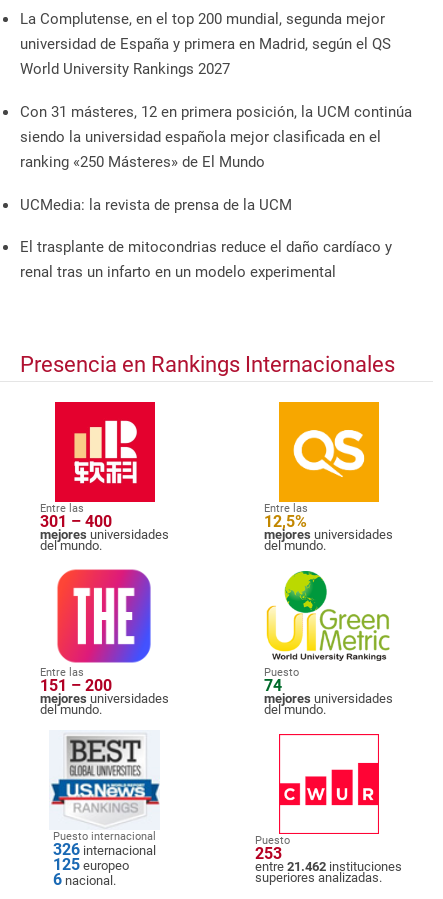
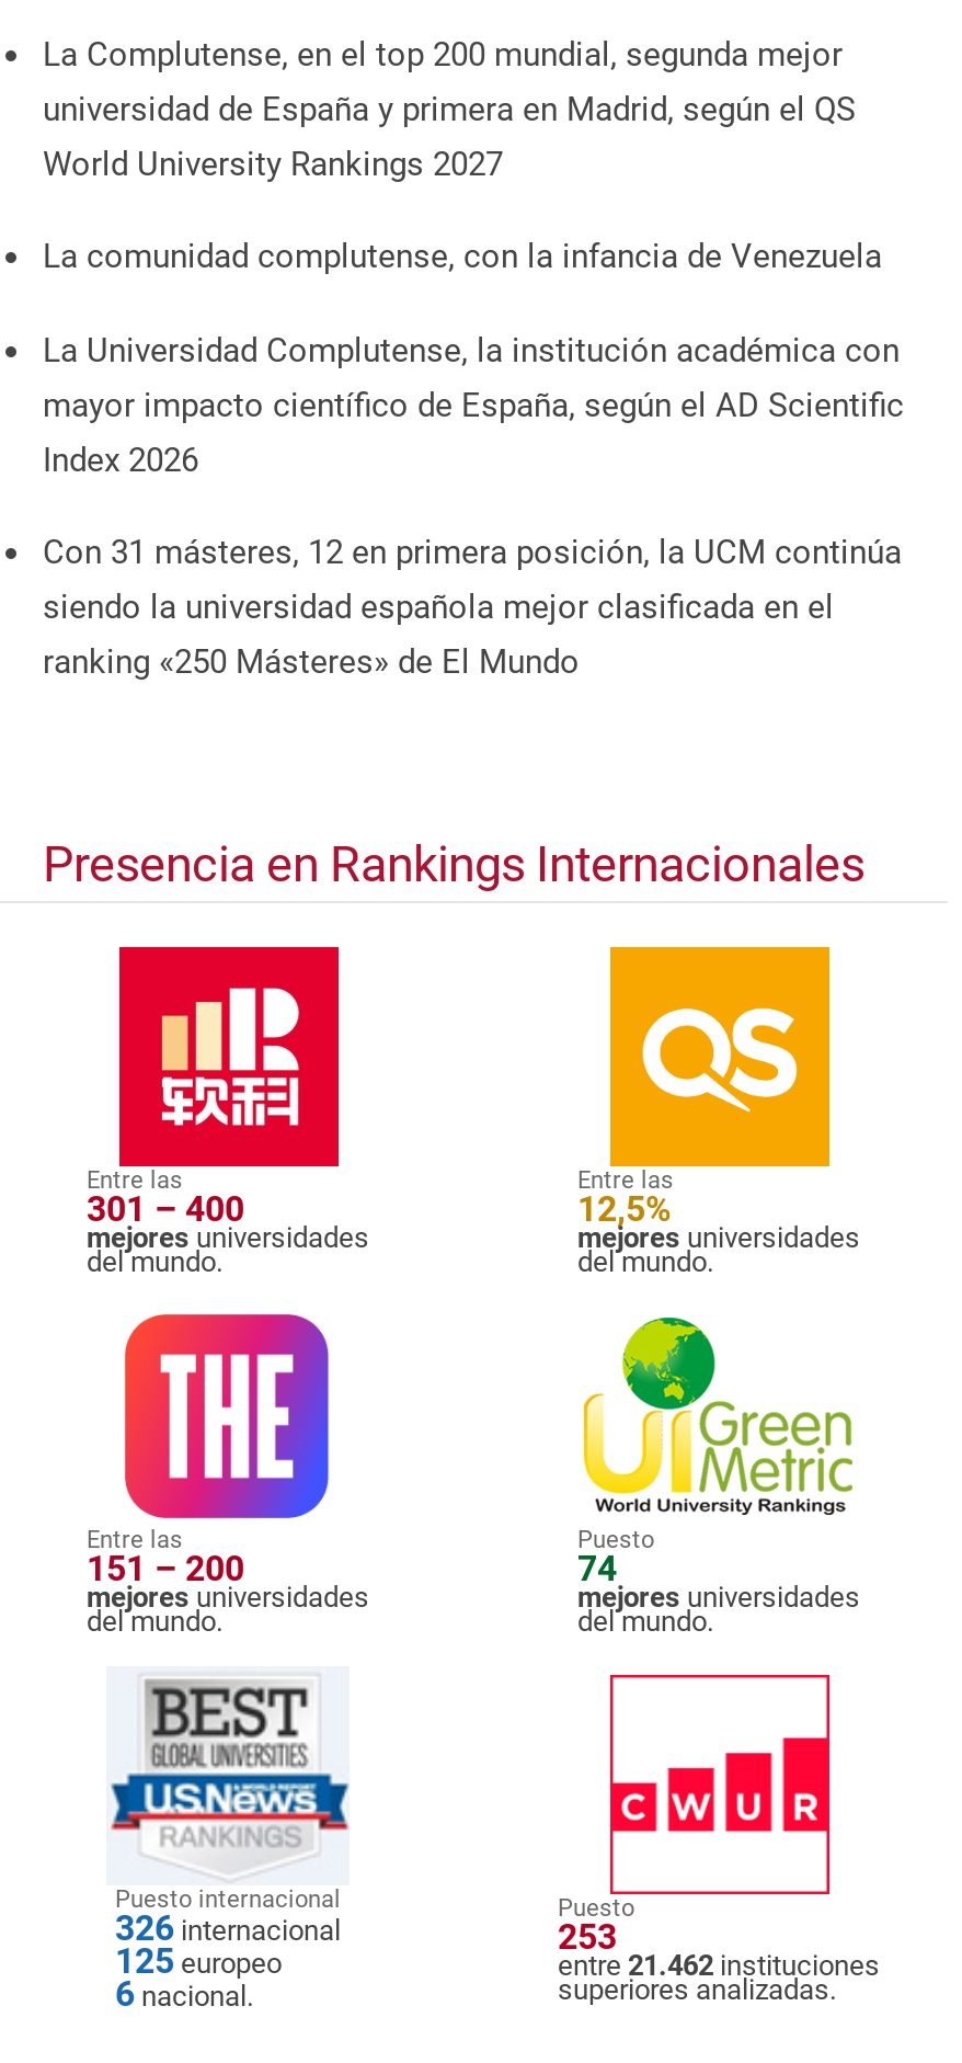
+ La comunidad complutense, con la infancia de Venezuela
+ La Universidad Complutense, la institución académica con
+ mayor impacto científico de España, según el AD Scientific
+ Index 2026

moved down: Con 31 másteres, 12 en primera posición, la UCM continúa | siendo la universidad española mejor clasificada en el | ranking «250 Másteres» de El Mundo

- UCMedia: la revista de prensa de la UCM
- El trasplante de mitocondrias reduce el daño cardíaco y
- renal tras un infarto en un modelo experimental
